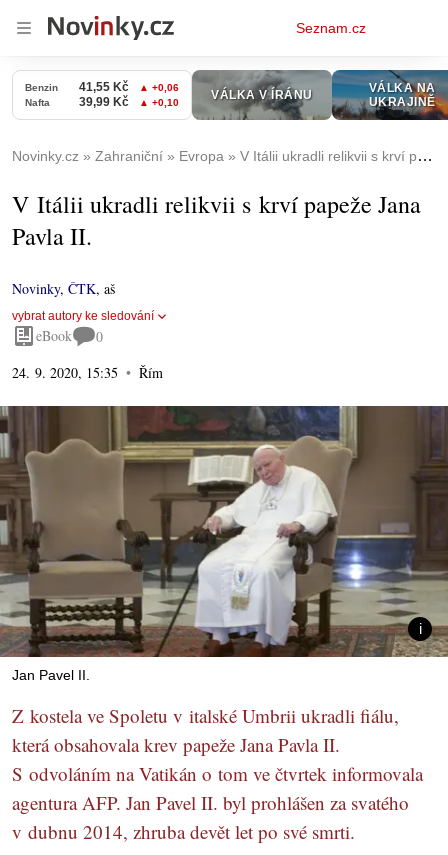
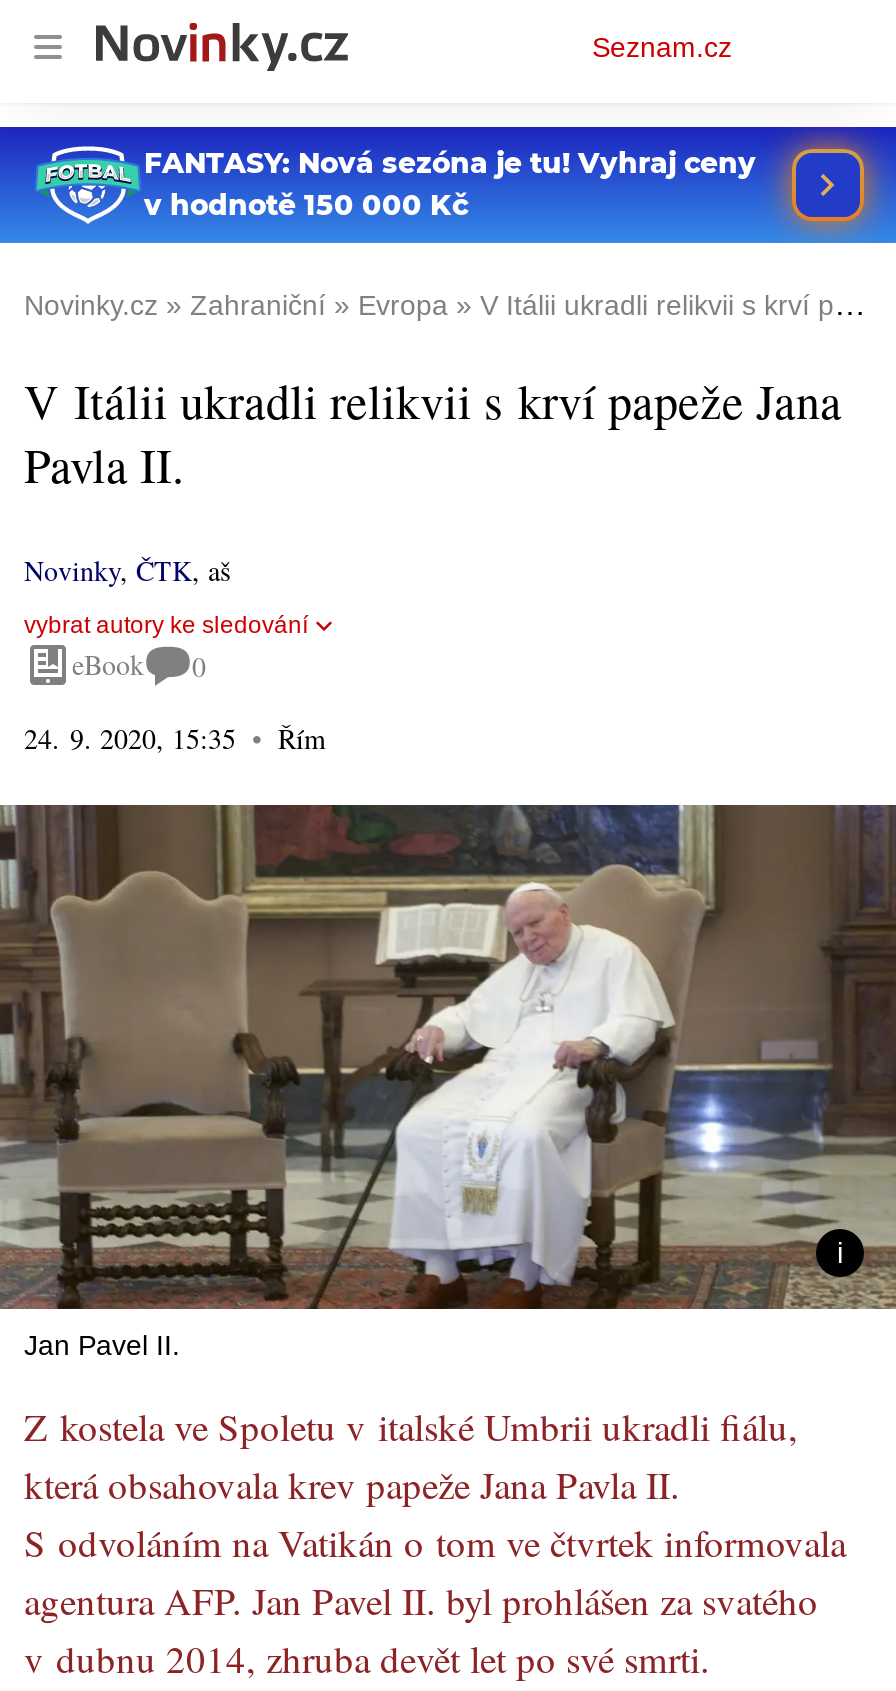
- [image]
+ [image]
